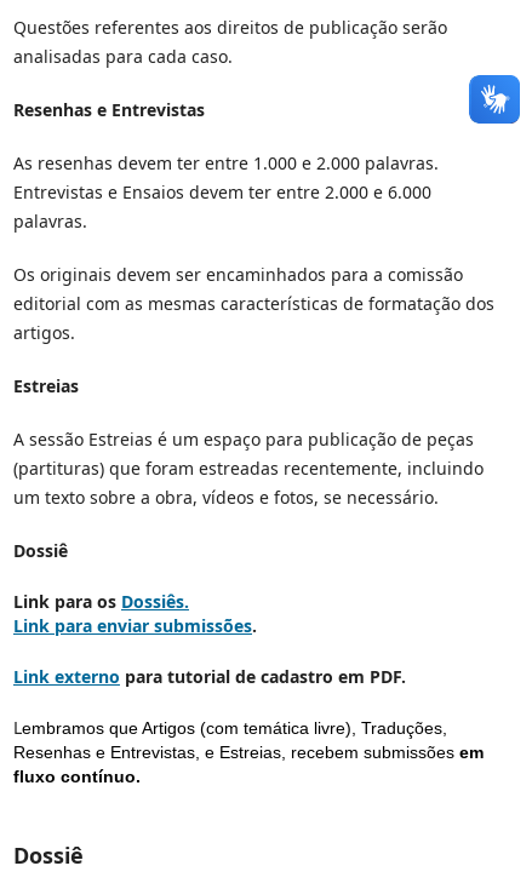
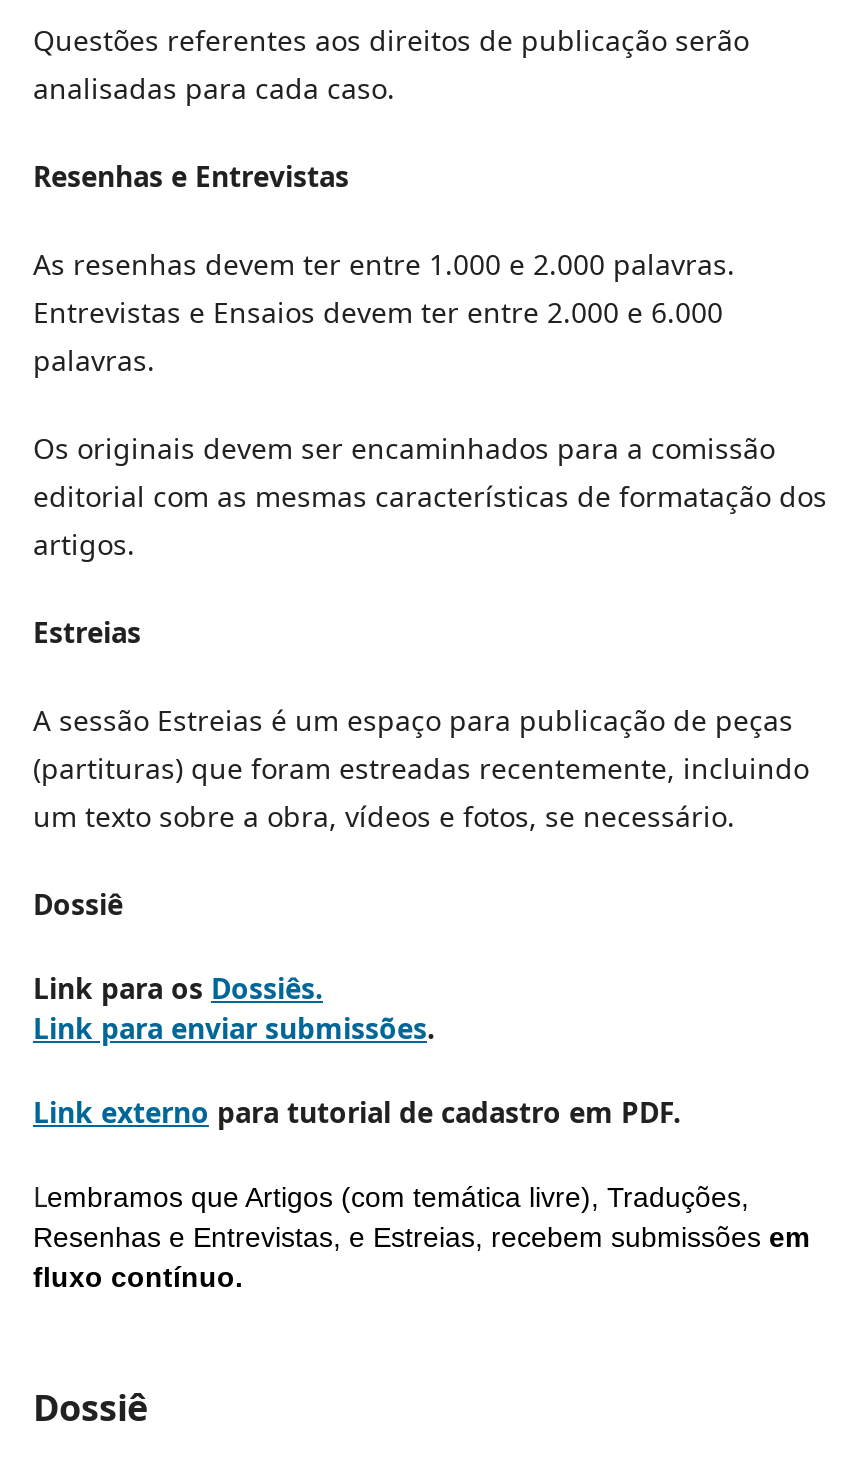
- [image]
